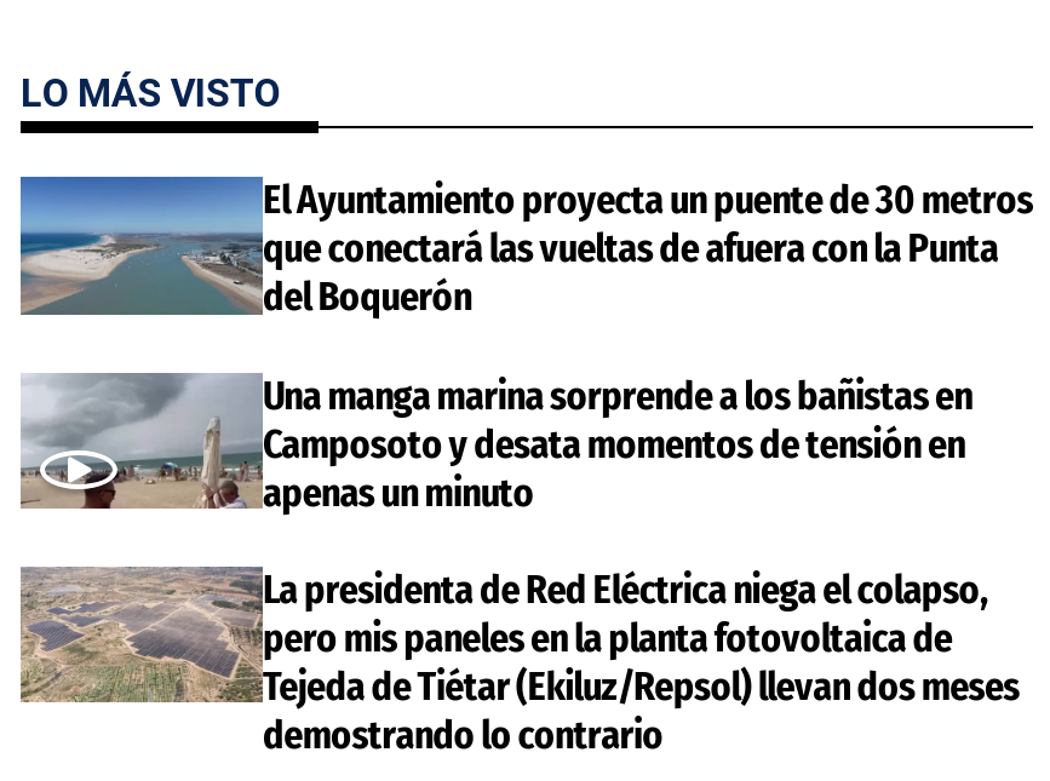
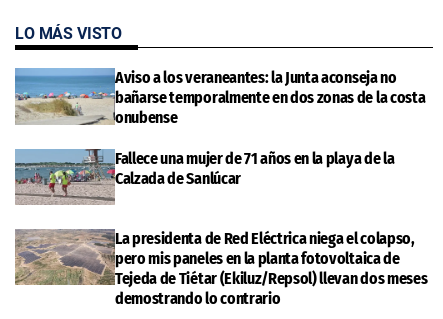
- [image]
- El Ayuntamiento proyecta un puente de 30 metros
- que conectará las vueltas de afuera con la Punta
- del Boquerón
+ [image]
+ Aviso a los veraneantes: la Junta aconseja no
+ bañarse temporalmente en dos zonas de la costa
+ onubense

- [image]
- Una manga marina sorprende a los bañistas en
- Camposoto y desata momentos de tensión en
- apenas un minuto
+ [image]
+ Fallece una mujer de 71 años en la playa de la
+ Calzada de Sanlúcar
